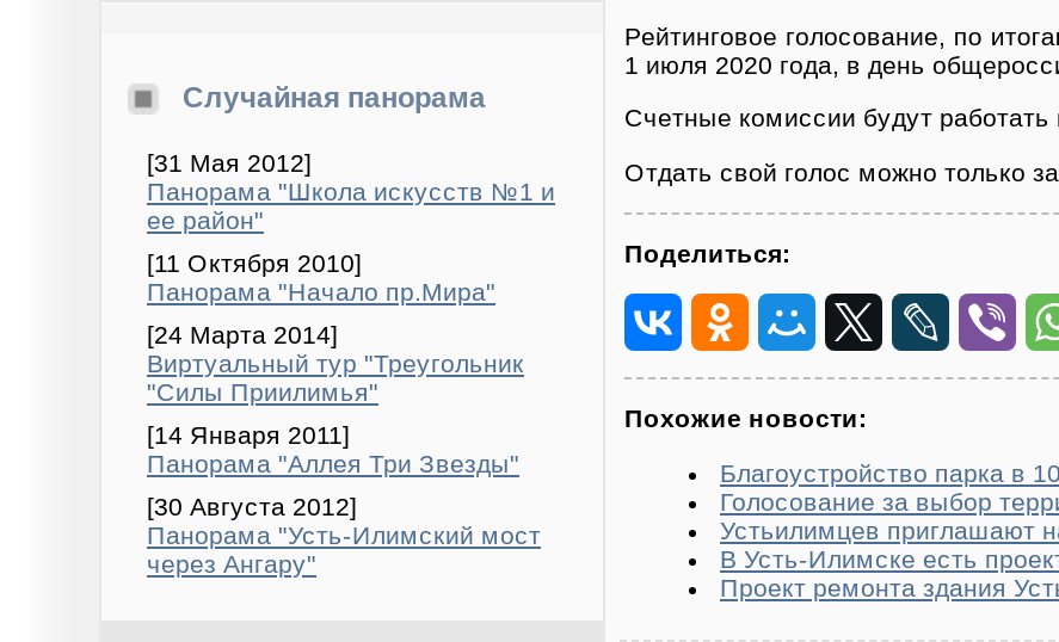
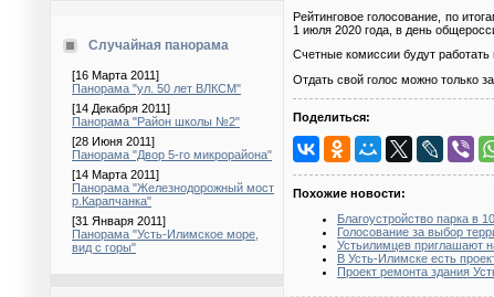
- [31 Мая 2012]
- Панорама "Школа искусств №1 и
- ее район"
+ [16 Марта 2011]
+ Панорама "ул. 50 лет ВЛКСМ"

- [11 Октября 2010]
- Панорама "Начало пр.Мира"
+ [14 Декабря 2011]
+ Панорама "Район школы №2"

- [24 Марта 2014]
- Виртуальный тур "Треугольник
- "Силы Приилимья"
+ [28 Июня 2011]
+ Панорама "Двор 5-го микрорайона"

- [14 Января 2011]
- Панорама "Аллея Три Звезды"
+ [14 Марта 2011]
+ Панорама "Железнодорожный мост
+ р.Карапчанка"

- [30 Августа 2012]
- Панорама "Усть-Илимский мост
- через Ангару"
+ [31 Января 2011]
+ Панорама "Усть-Илимское море,
+ вид с горы"
